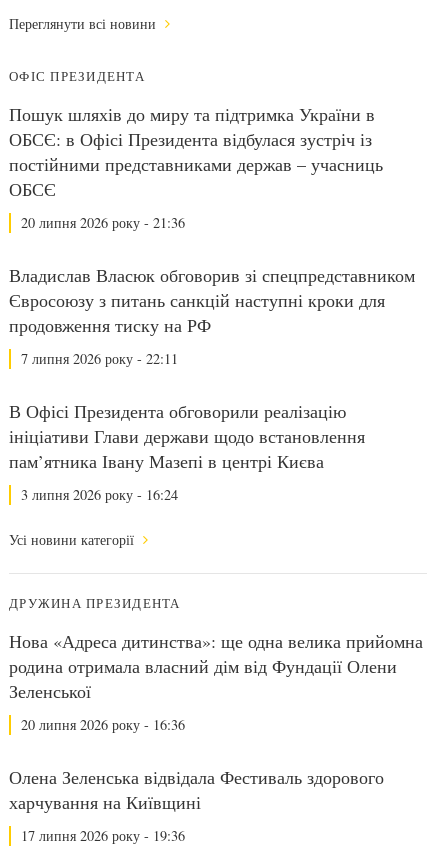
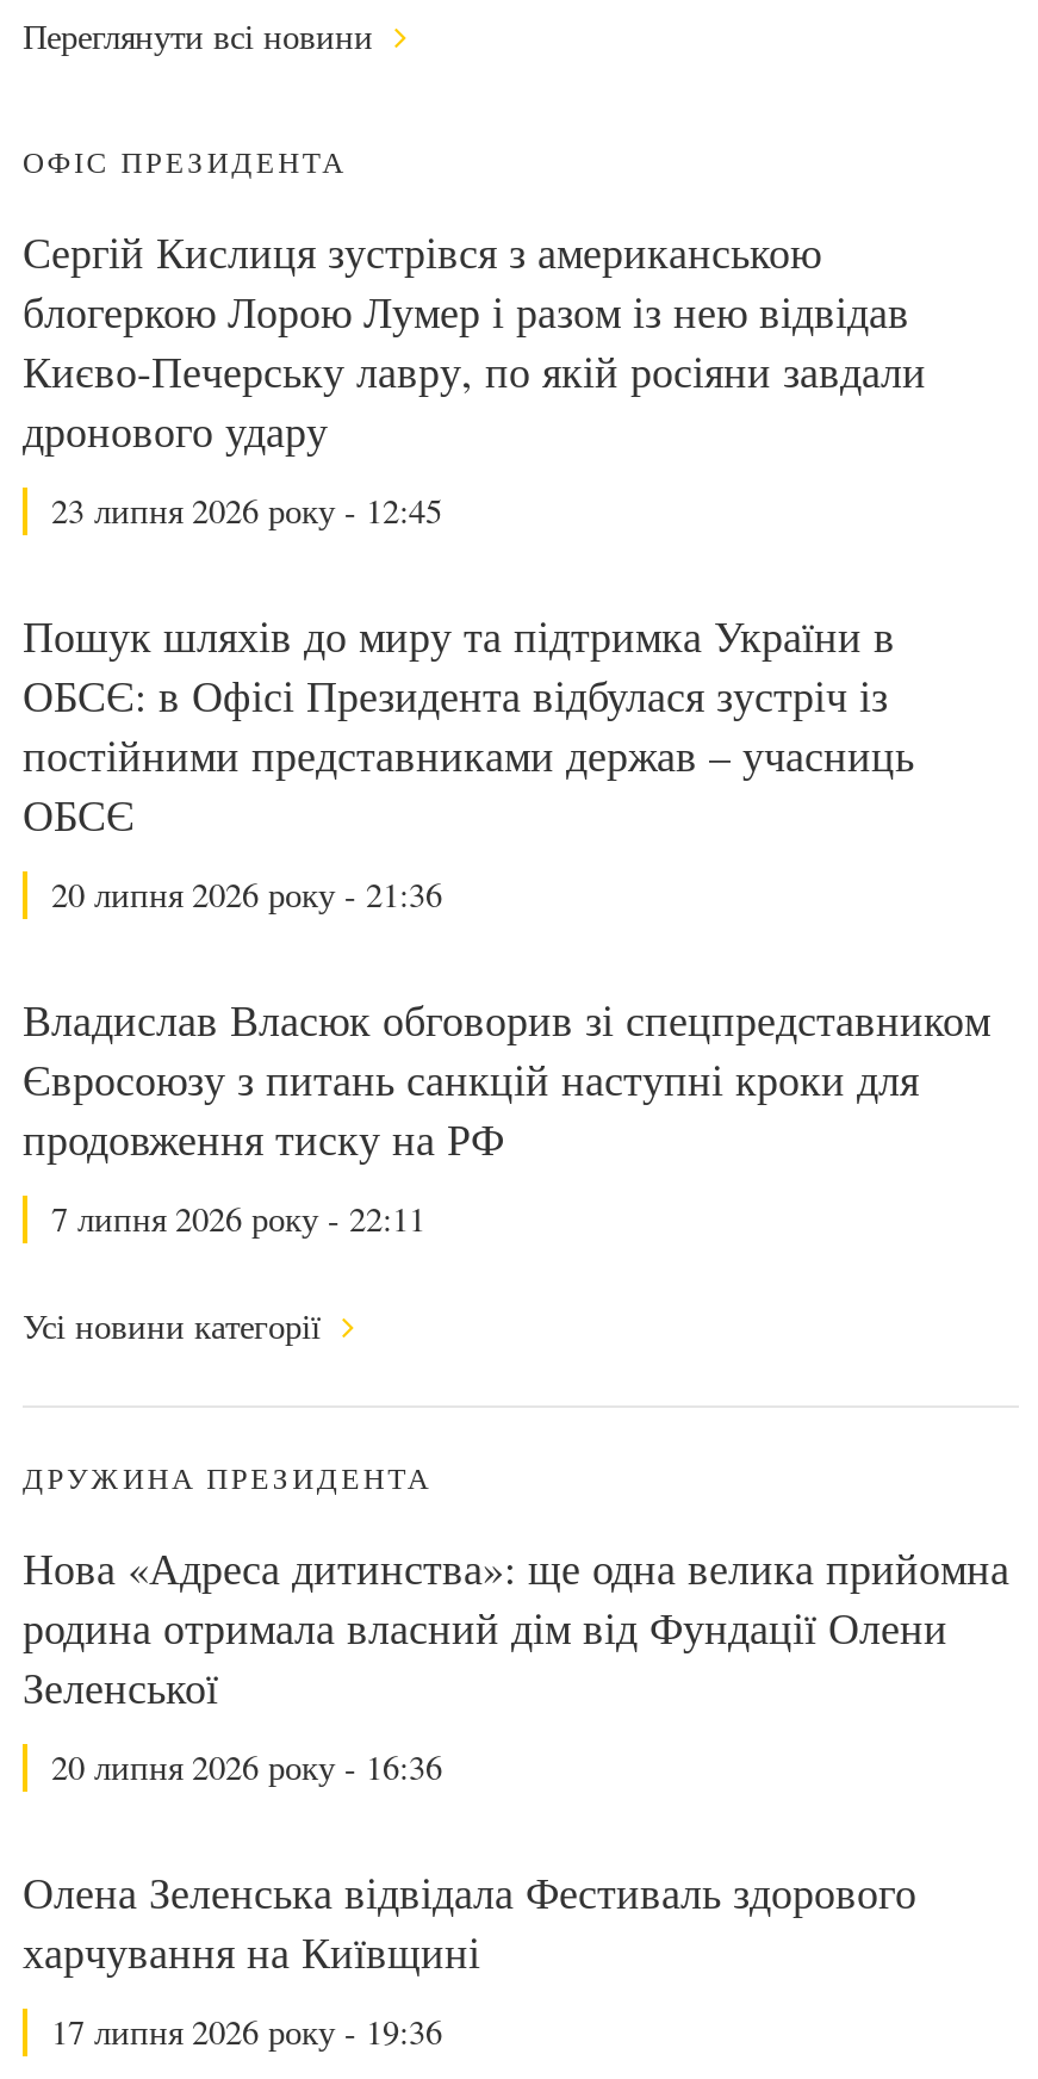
+ Сергій Кислиця зустрівся з американською
+ блогеркою Лорою Лумер і разом із нею відвідав
+ Києво-Печерську лавру, по якій росіяни завдали
+ дронового удару
+ 23 липня 2026 року - 12:45

moved down: Пошук шляхів до миру та підтримка України в | ОБСЄ: в Офісі Президента відбулася зустріч із | постійними представниками держав – учасниць | ... | продовження тиску на РФ | 7 липня 2026 року - 22:11

- В Офісі Президента обговорили реалізацію
- ініціативи Глави держави щодо встановлення
- пам’ятника Івану Мазепі в центрі Києва
- 3 липня 2026 року - 16:24
